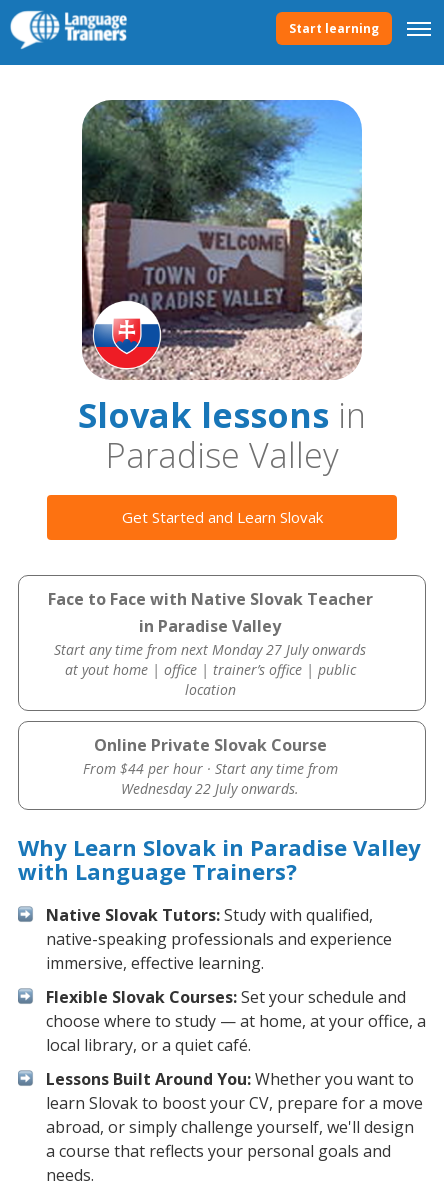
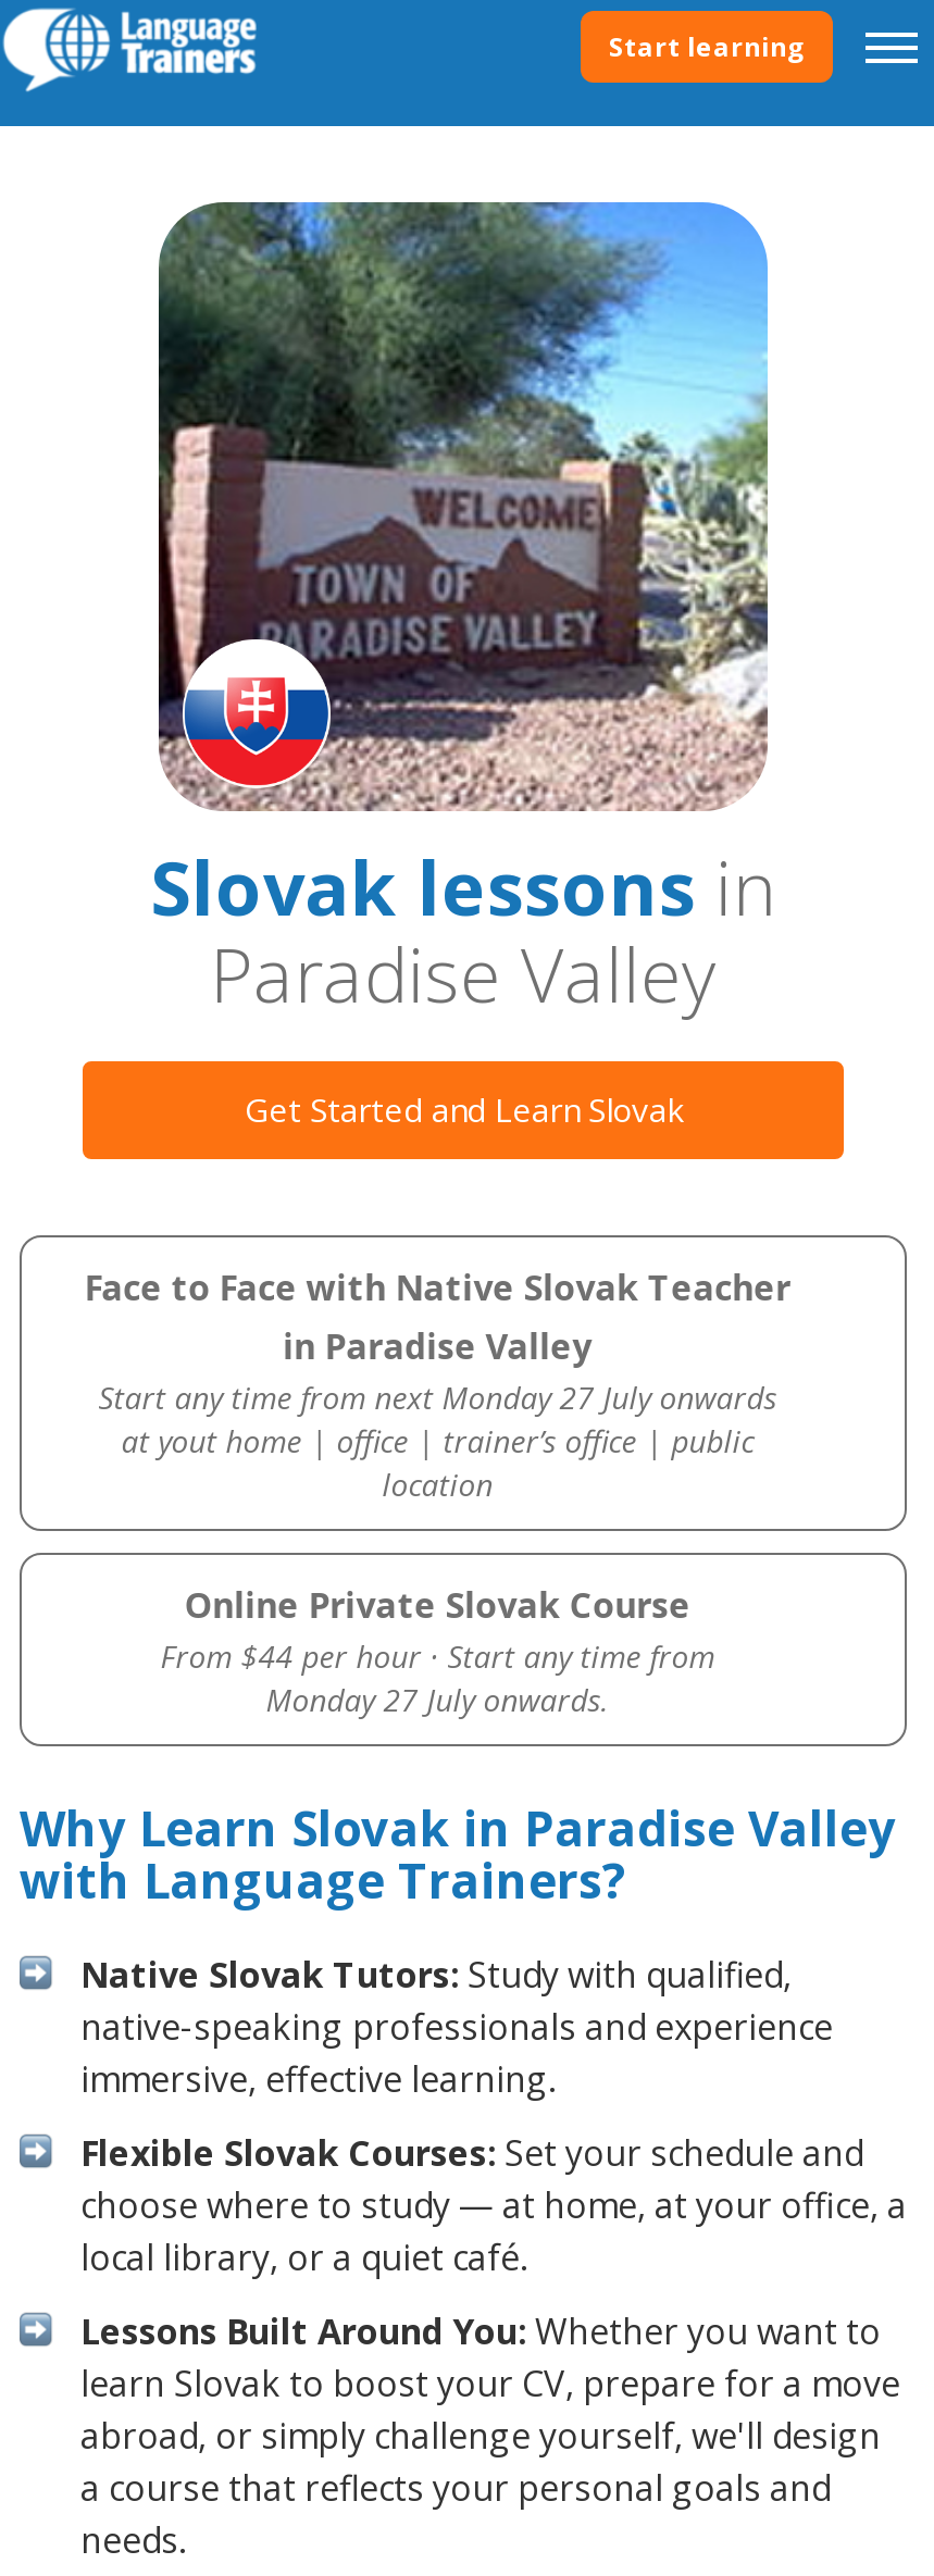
- Wednesday 22 July onwards.
+ Monday 27 July onwards.
